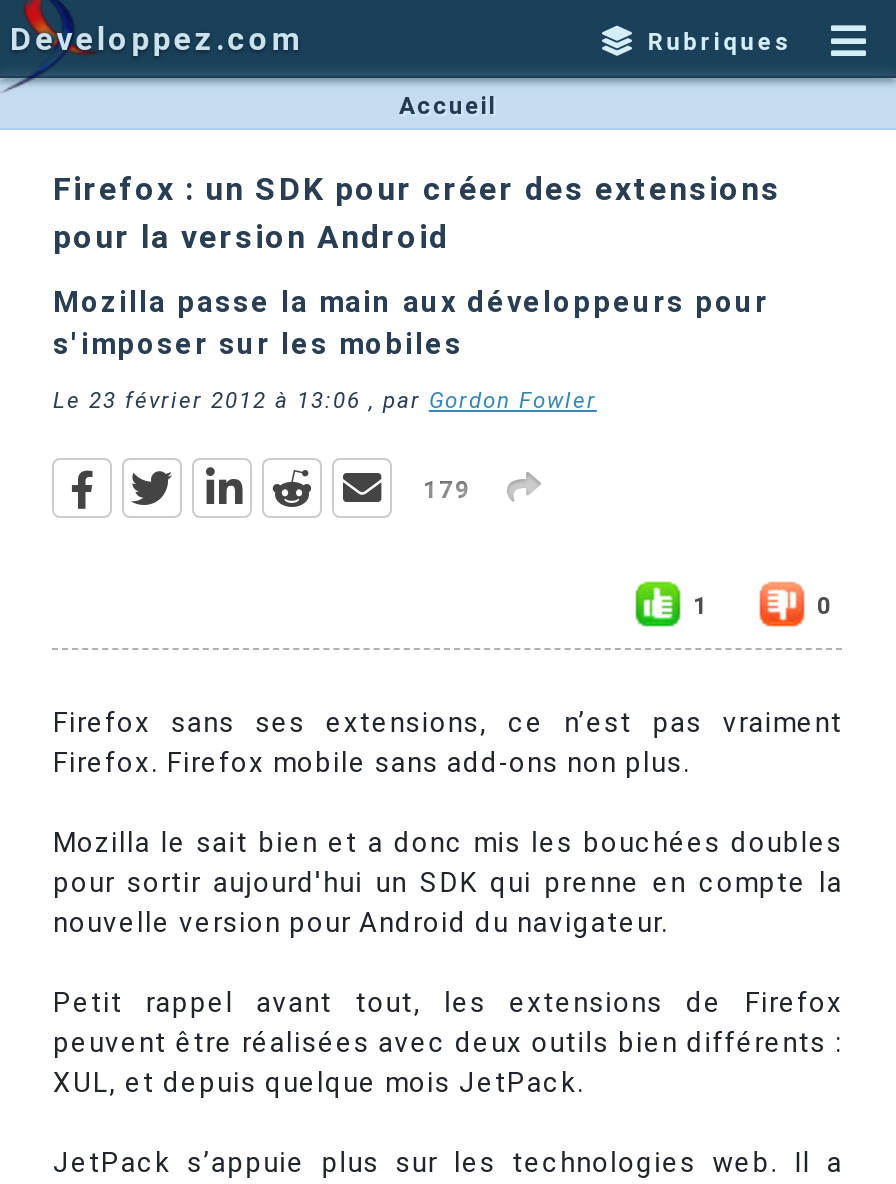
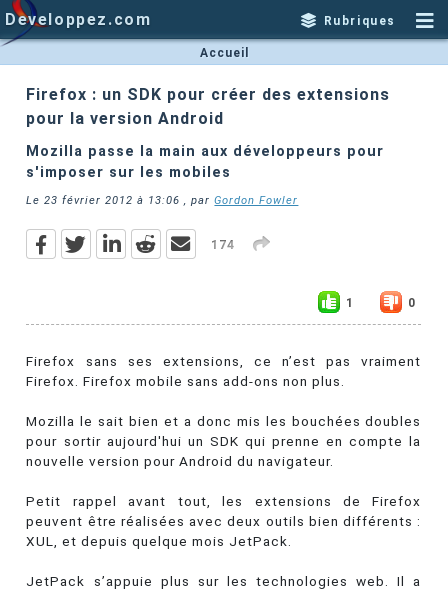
- 179
+ 174
